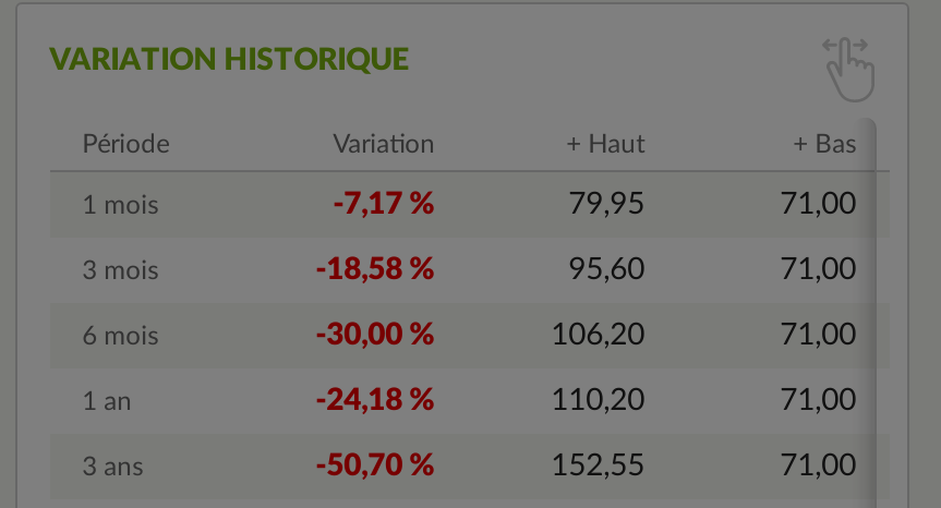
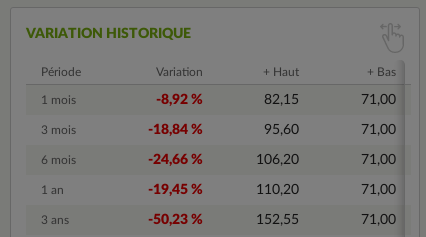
- -7,17 %
+ -8,92 %

- 79,95
+ 82,15

- -18,58 %
+ -18,84 %

- -30,00 %
+ -24,66 %

- -24,18 %
+ -19,45 %

- -50,70 %
+ -50,23 %
